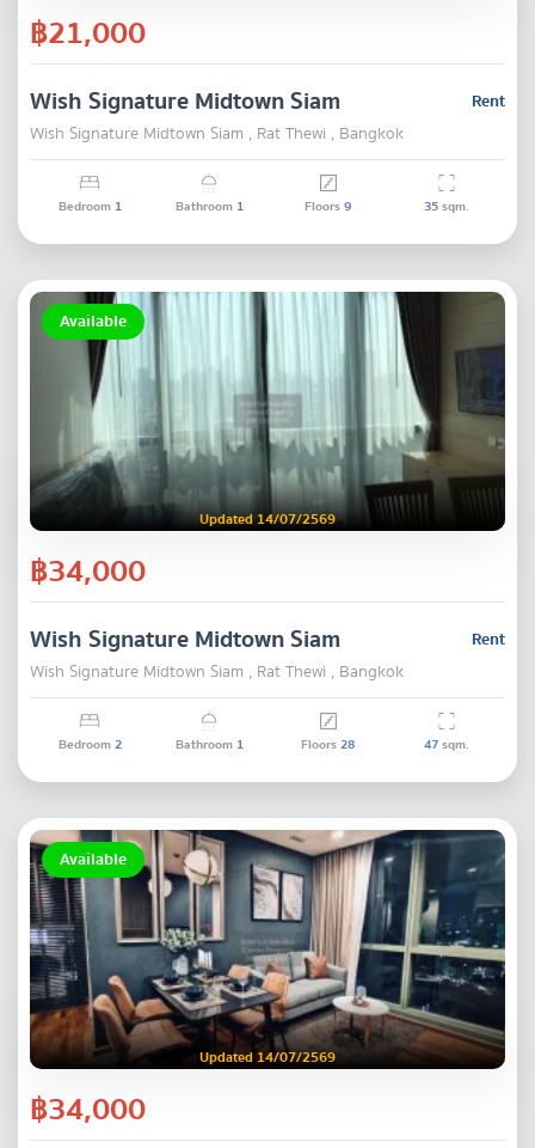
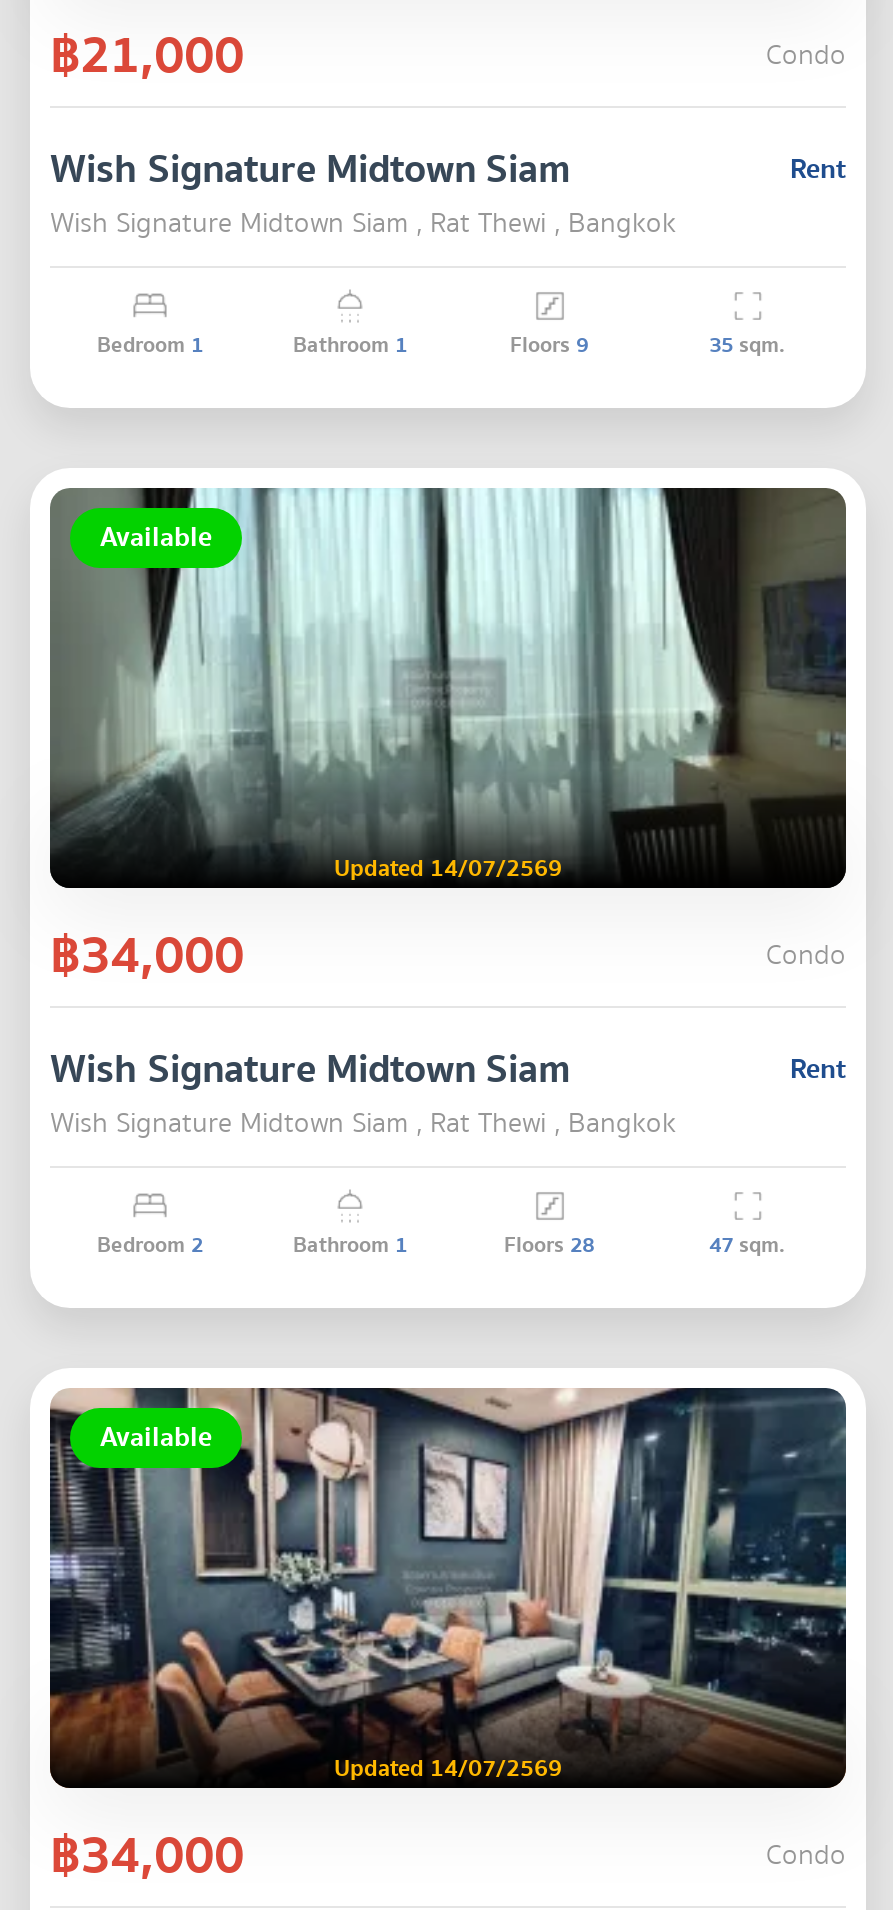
+ Condo

+ Condo

+ Condo
